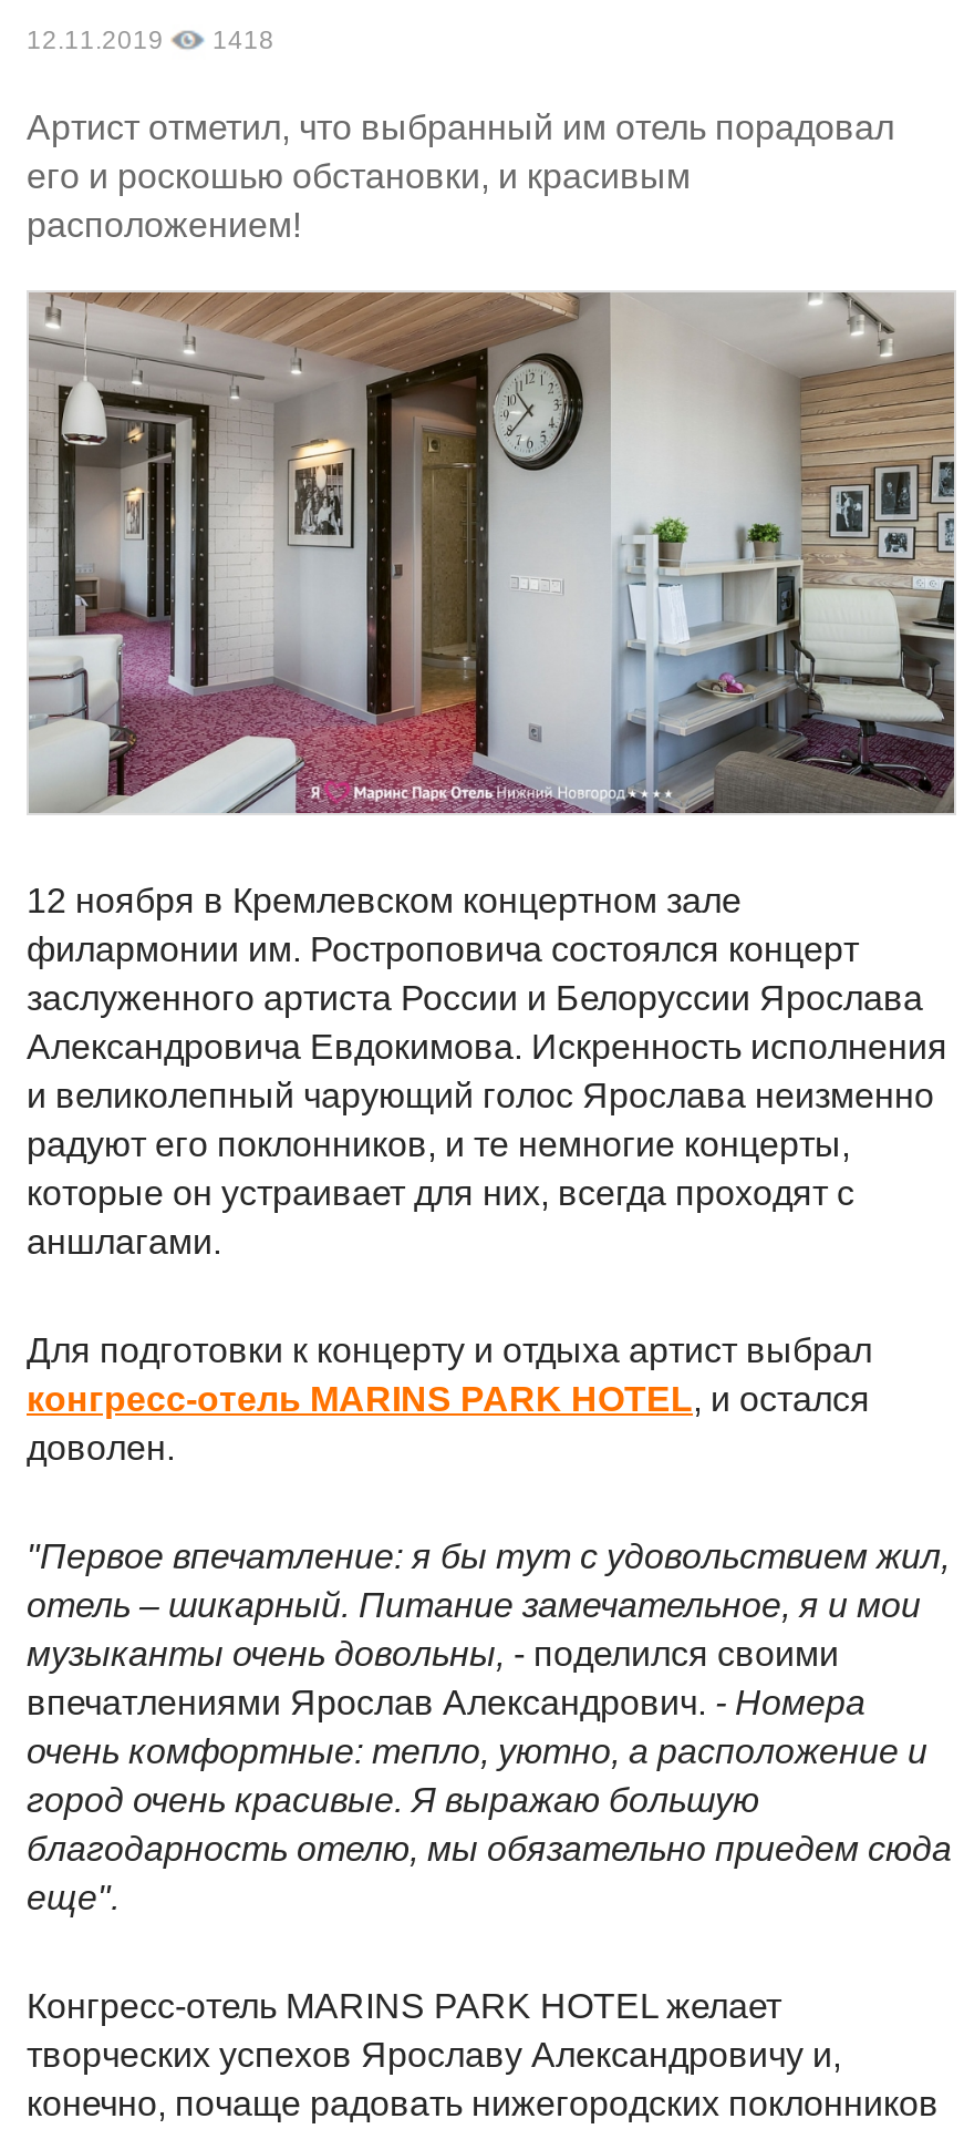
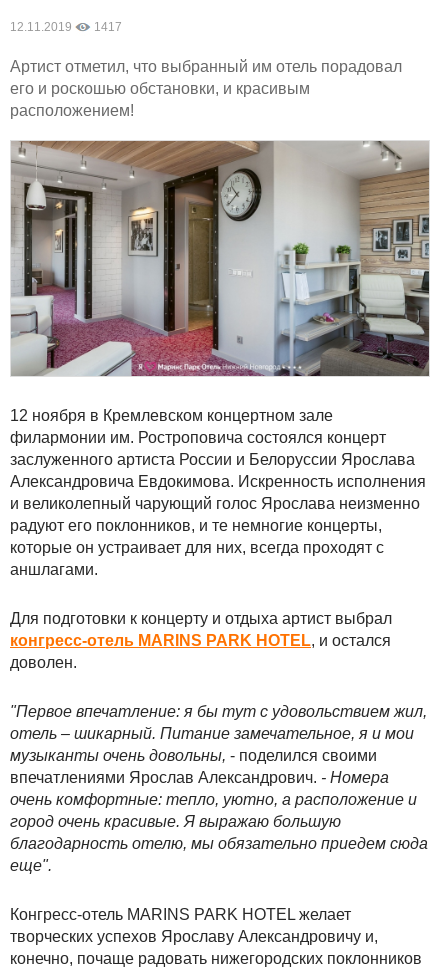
- 12.11.2019 1418
+ 12.11.2019 1417
